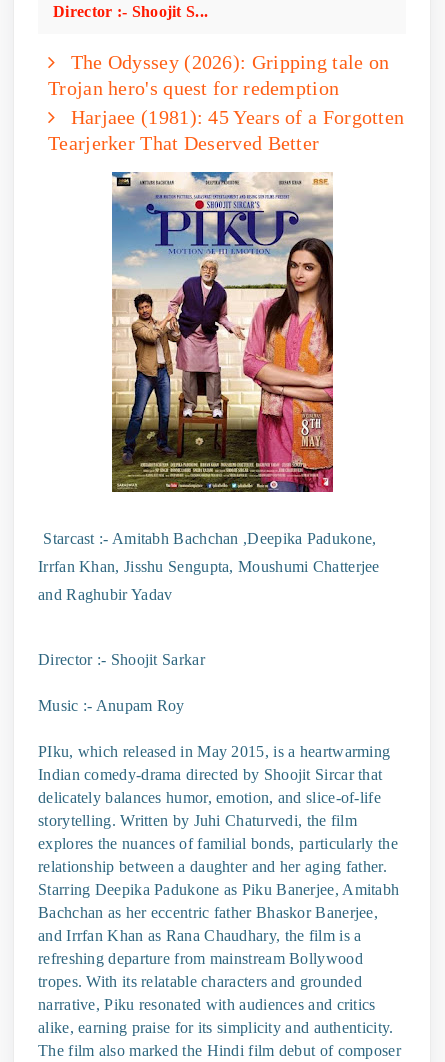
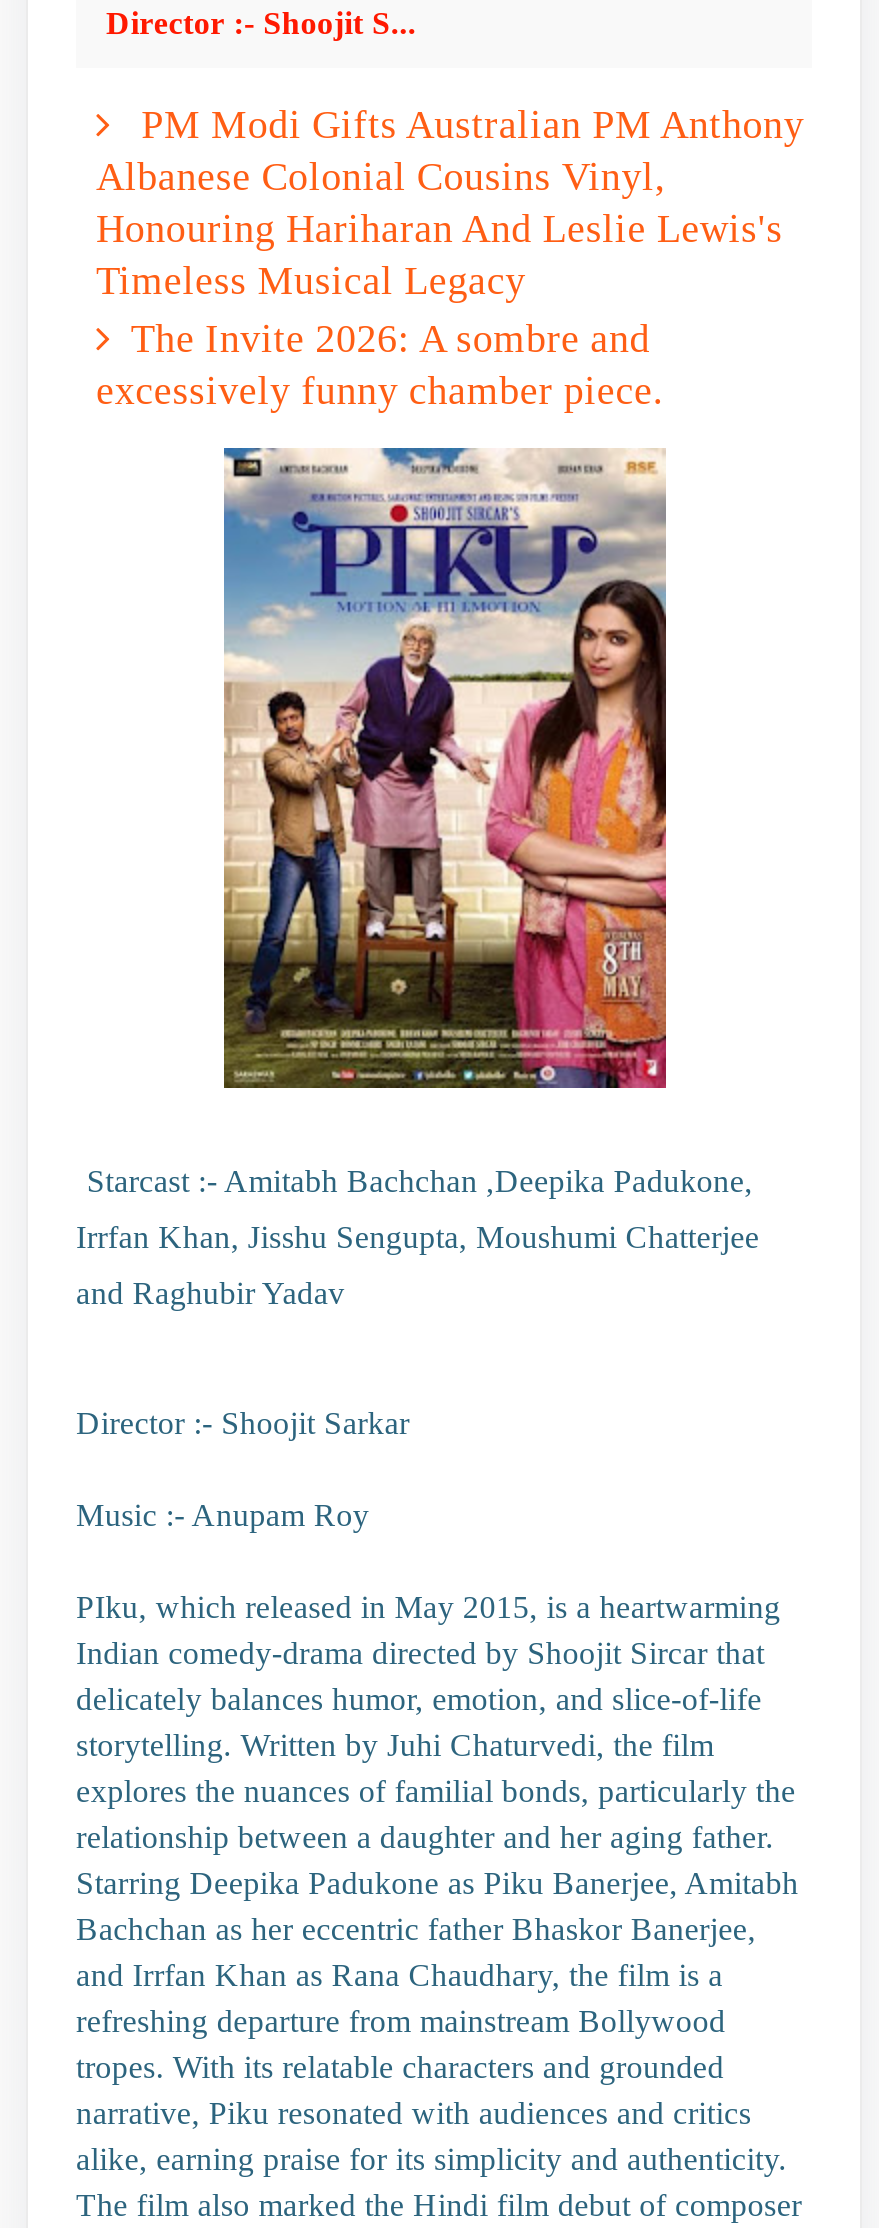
- The Odyssey (2026): Gripping tale on
- Trojan hero's quest for redemption
- Harjaee (1981): 45 Years of a Forgotten
- Tearjerker That Deserved Better
+ PM Modi Gifts Australian PM Anthony
+ Albanese Colonial Cousins Vinyl,
+ Honouring Hariharan And Leslie Lewis's
+ Timeless Musical Legacy
+ The Invite 2026: A sombre and
+ excessively funny chamber piece.
